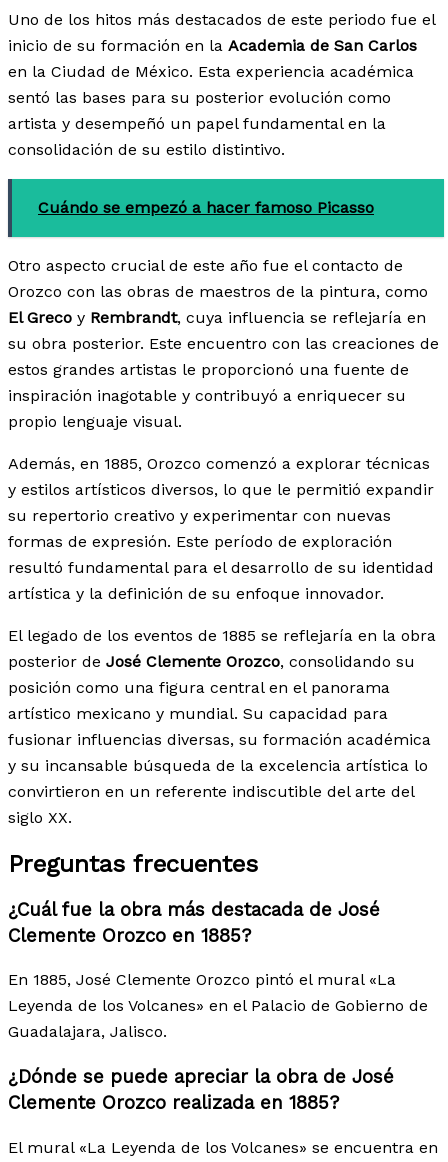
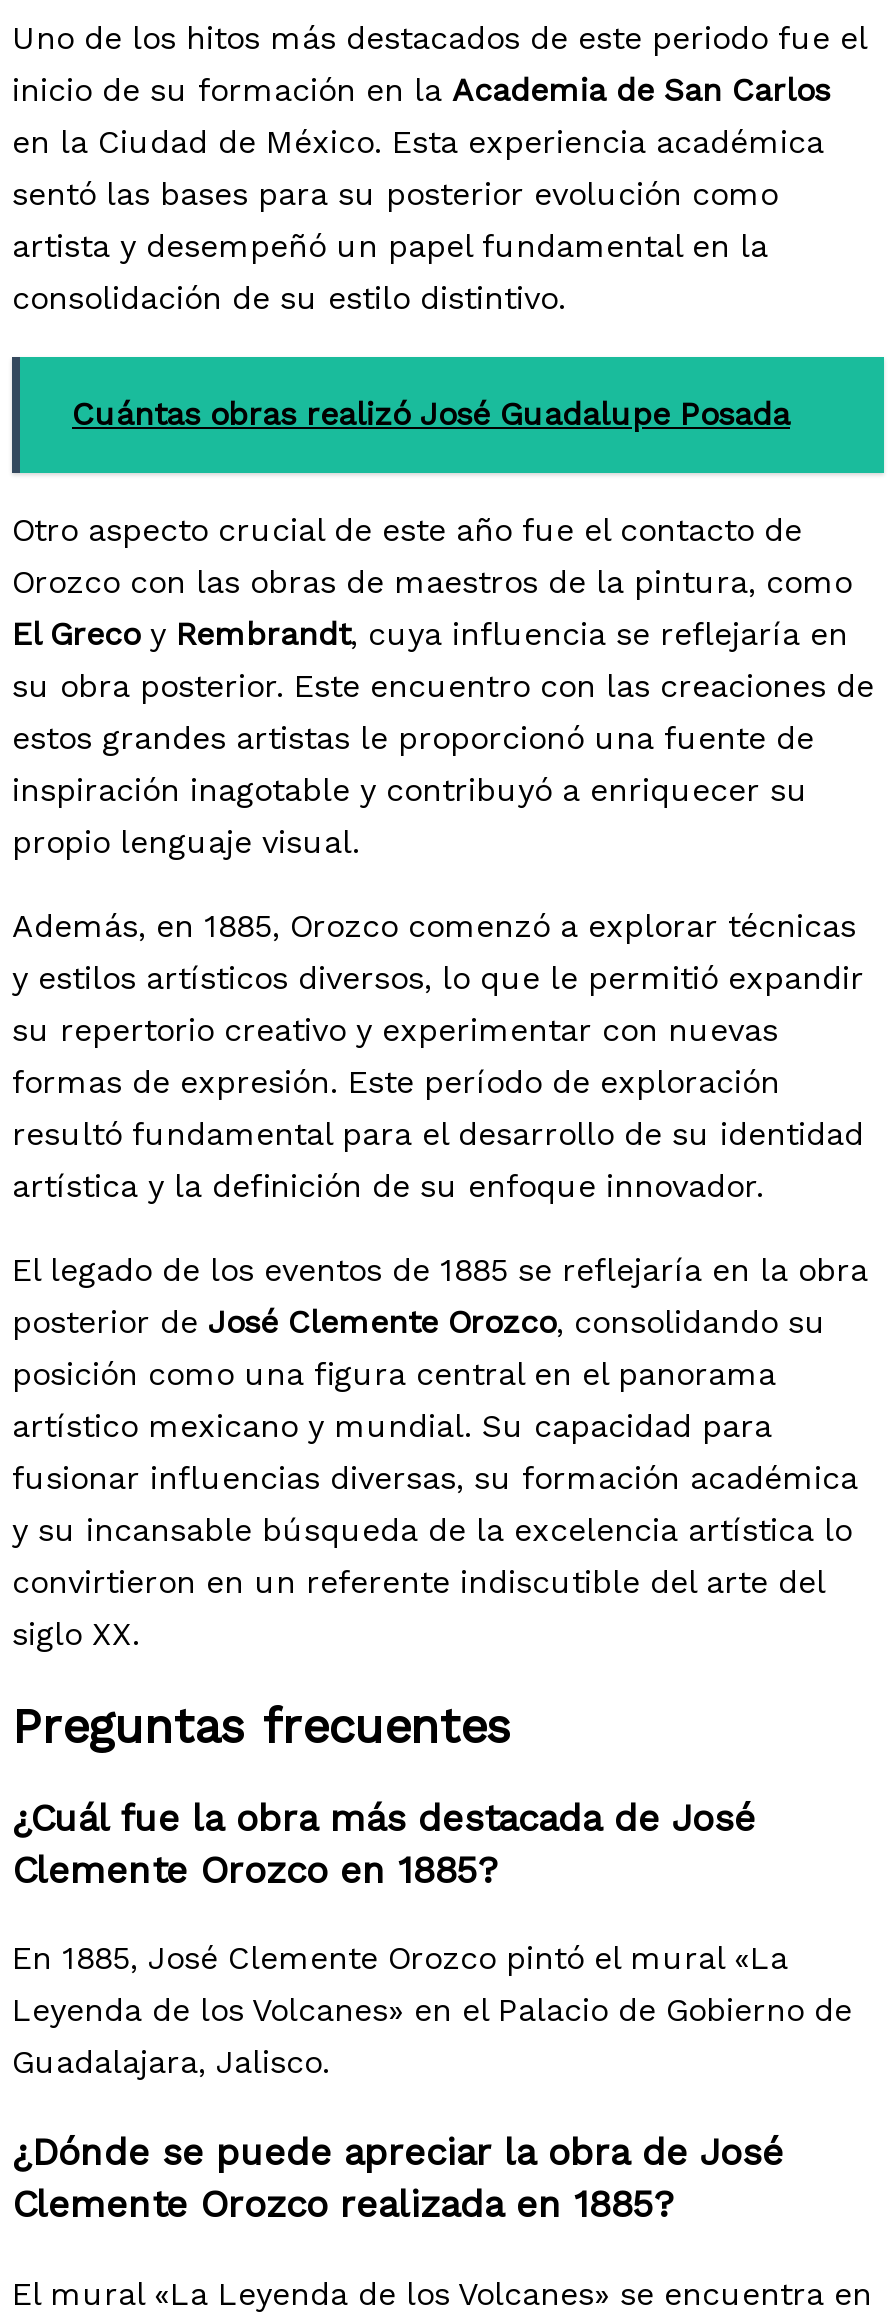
- Cuándo se empezó a hacer famoso Picasso
+ Cuántas obras realizó José Guadalupe Posada
